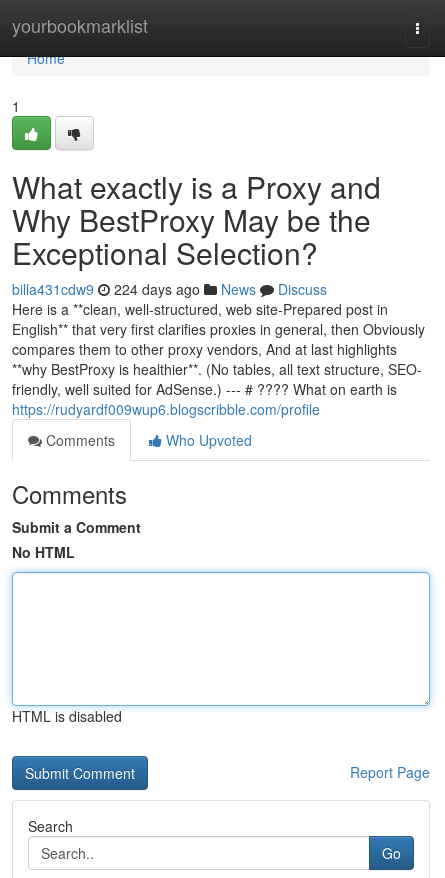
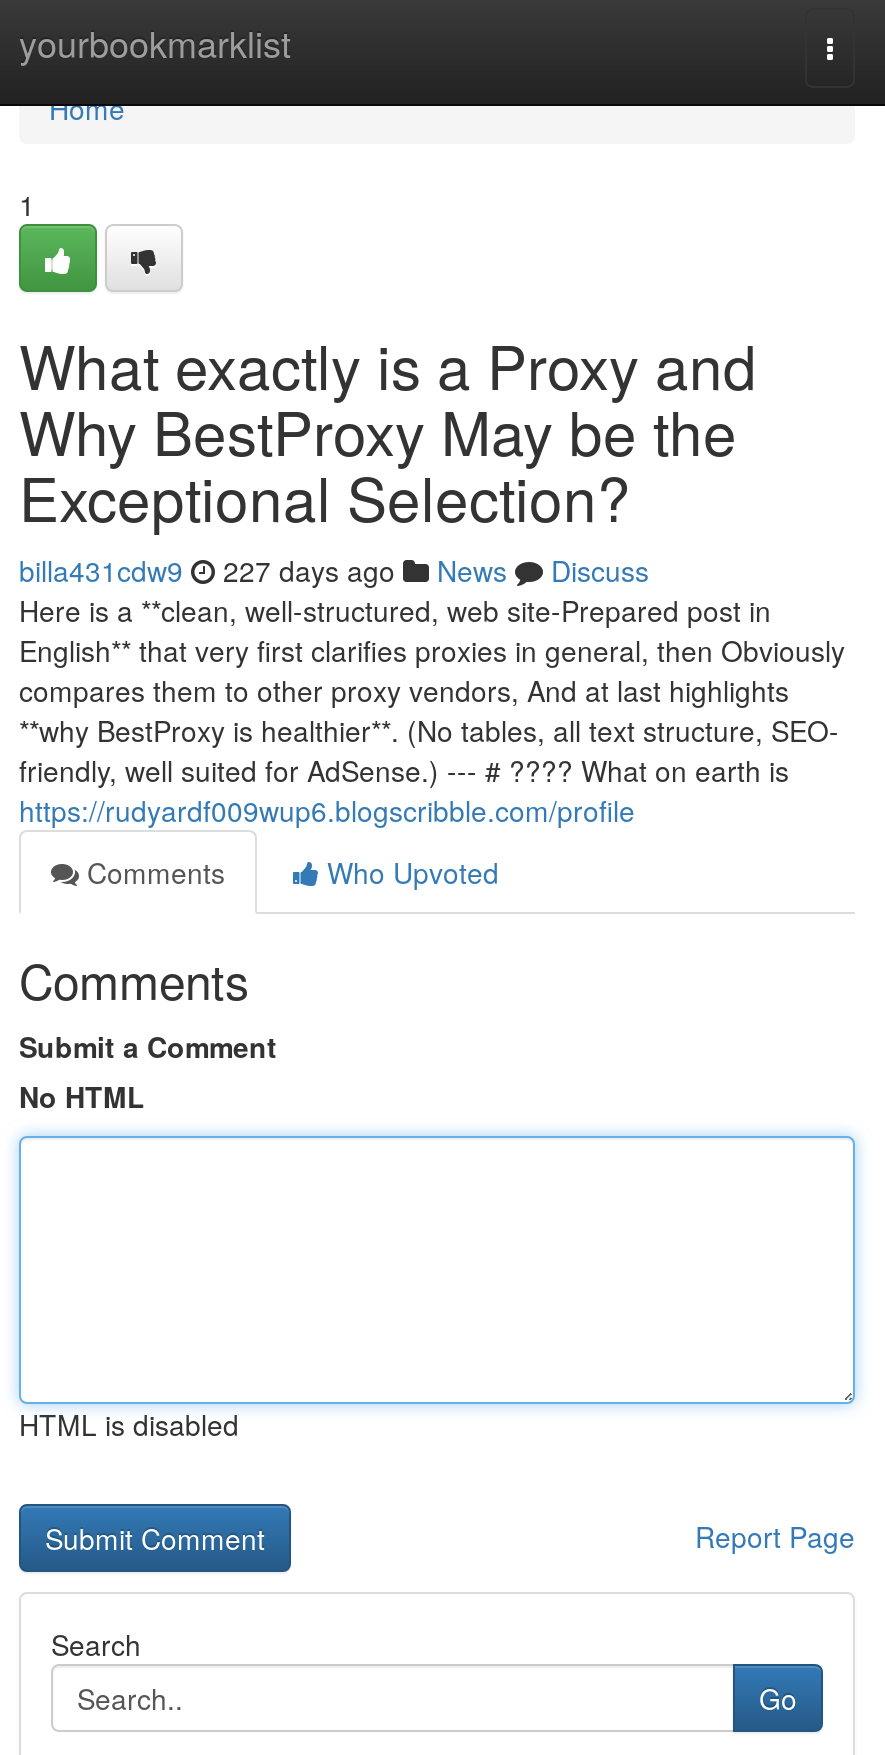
- billa431cdw9 224 days ago News Discuss
+ billa431cdw9 227 days ago News Discuss
